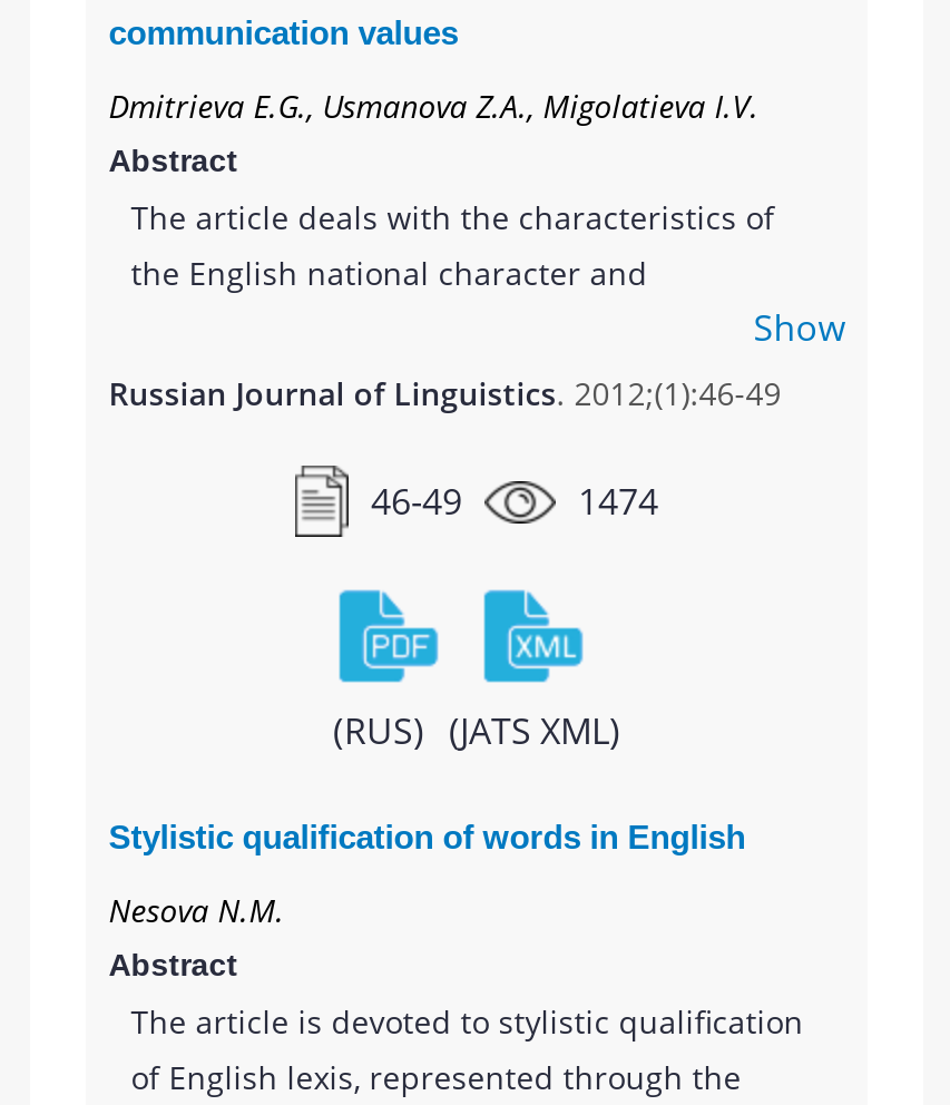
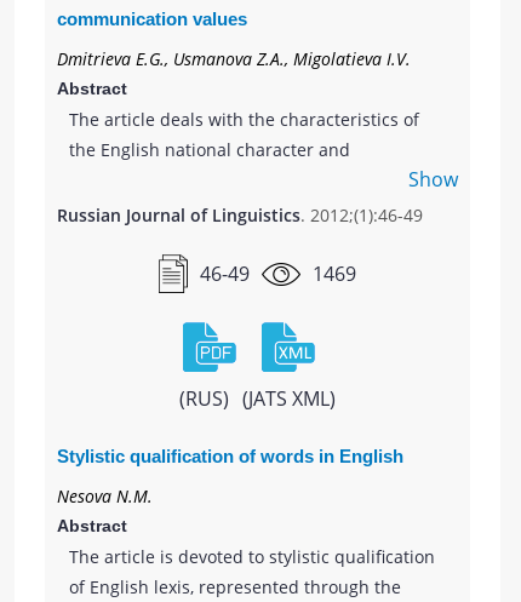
- 1474
+ 1469
